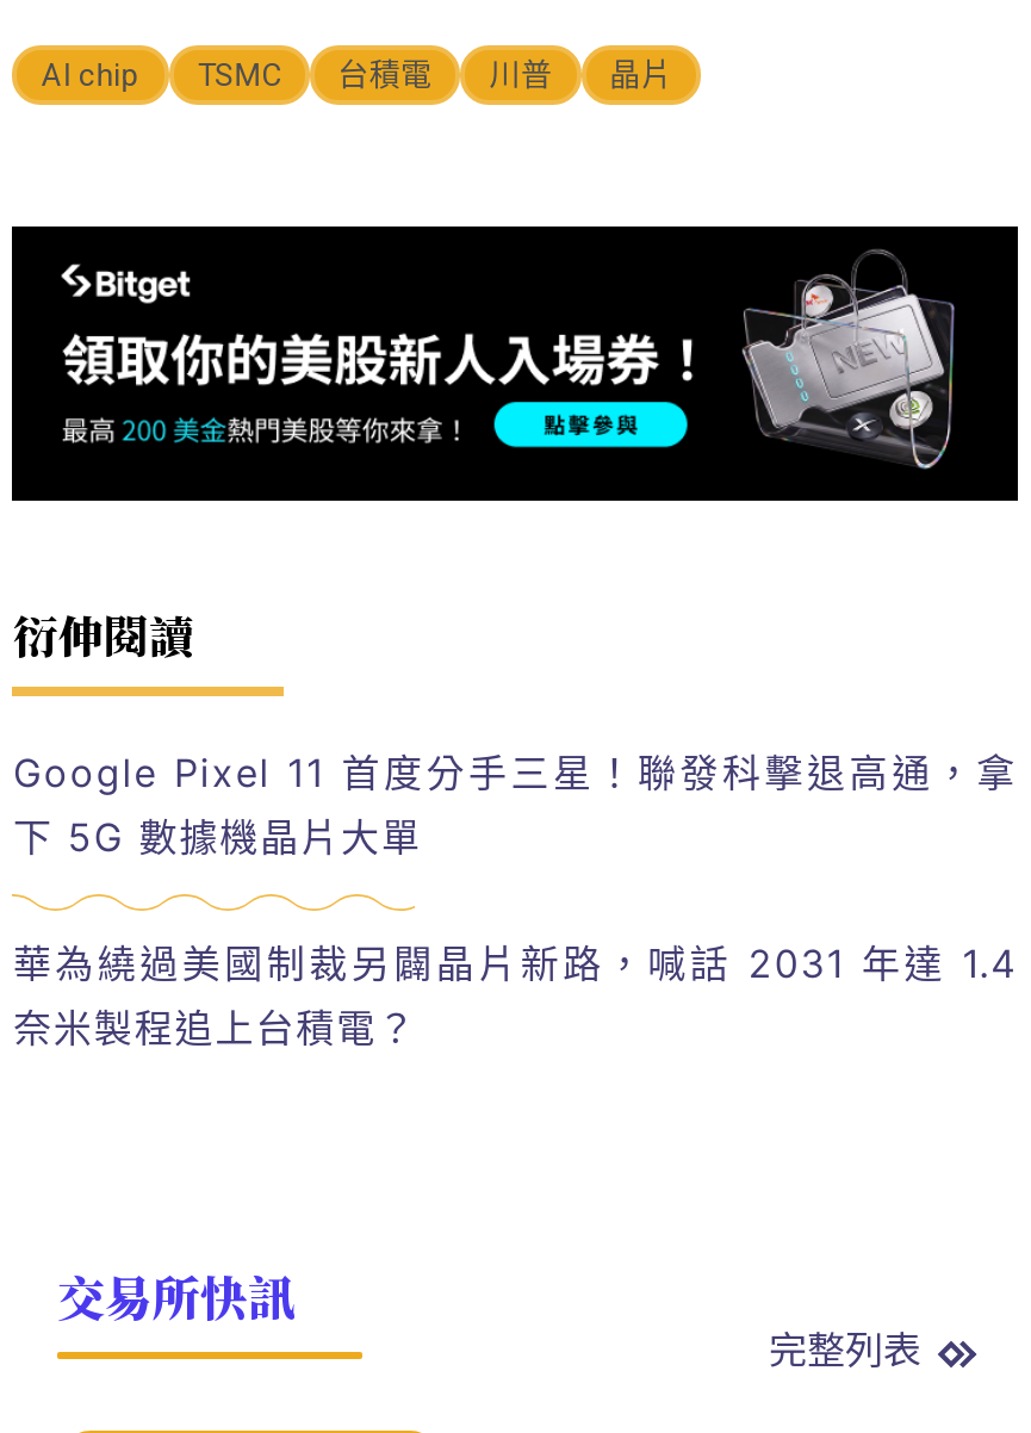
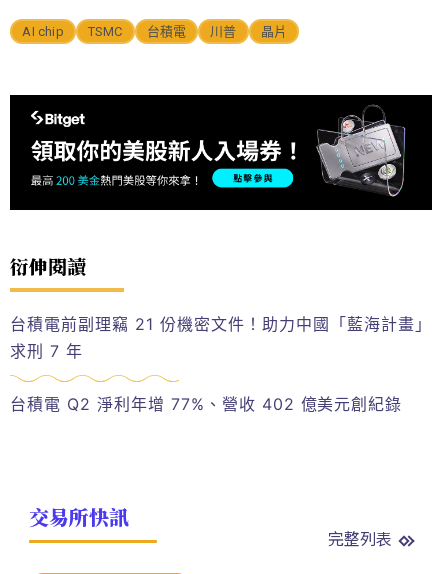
- Google Pixel 11 首度分手三星！聯發科擊退高通，拿
- 下 5G 數據機晶片大單
+ 台積電前副理竊 21 份機密文件！助力中國「藍海計畫」
+ 求刑 7 年

- 華為繞過美國制裁另闢晶片新路，喊話 2031 年達 1.4
- 奈米製程追上台積電？
+ 台積電 Q2 淨利年增 77%、營收 402 億美元創紀錄
